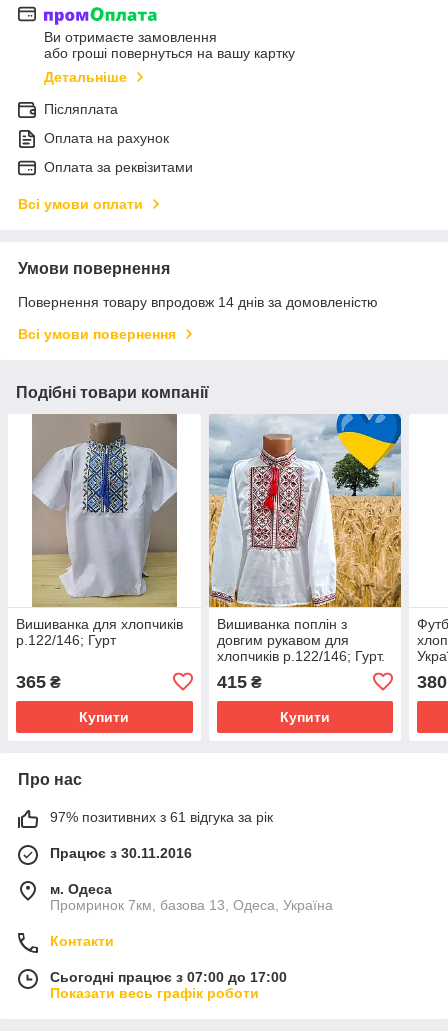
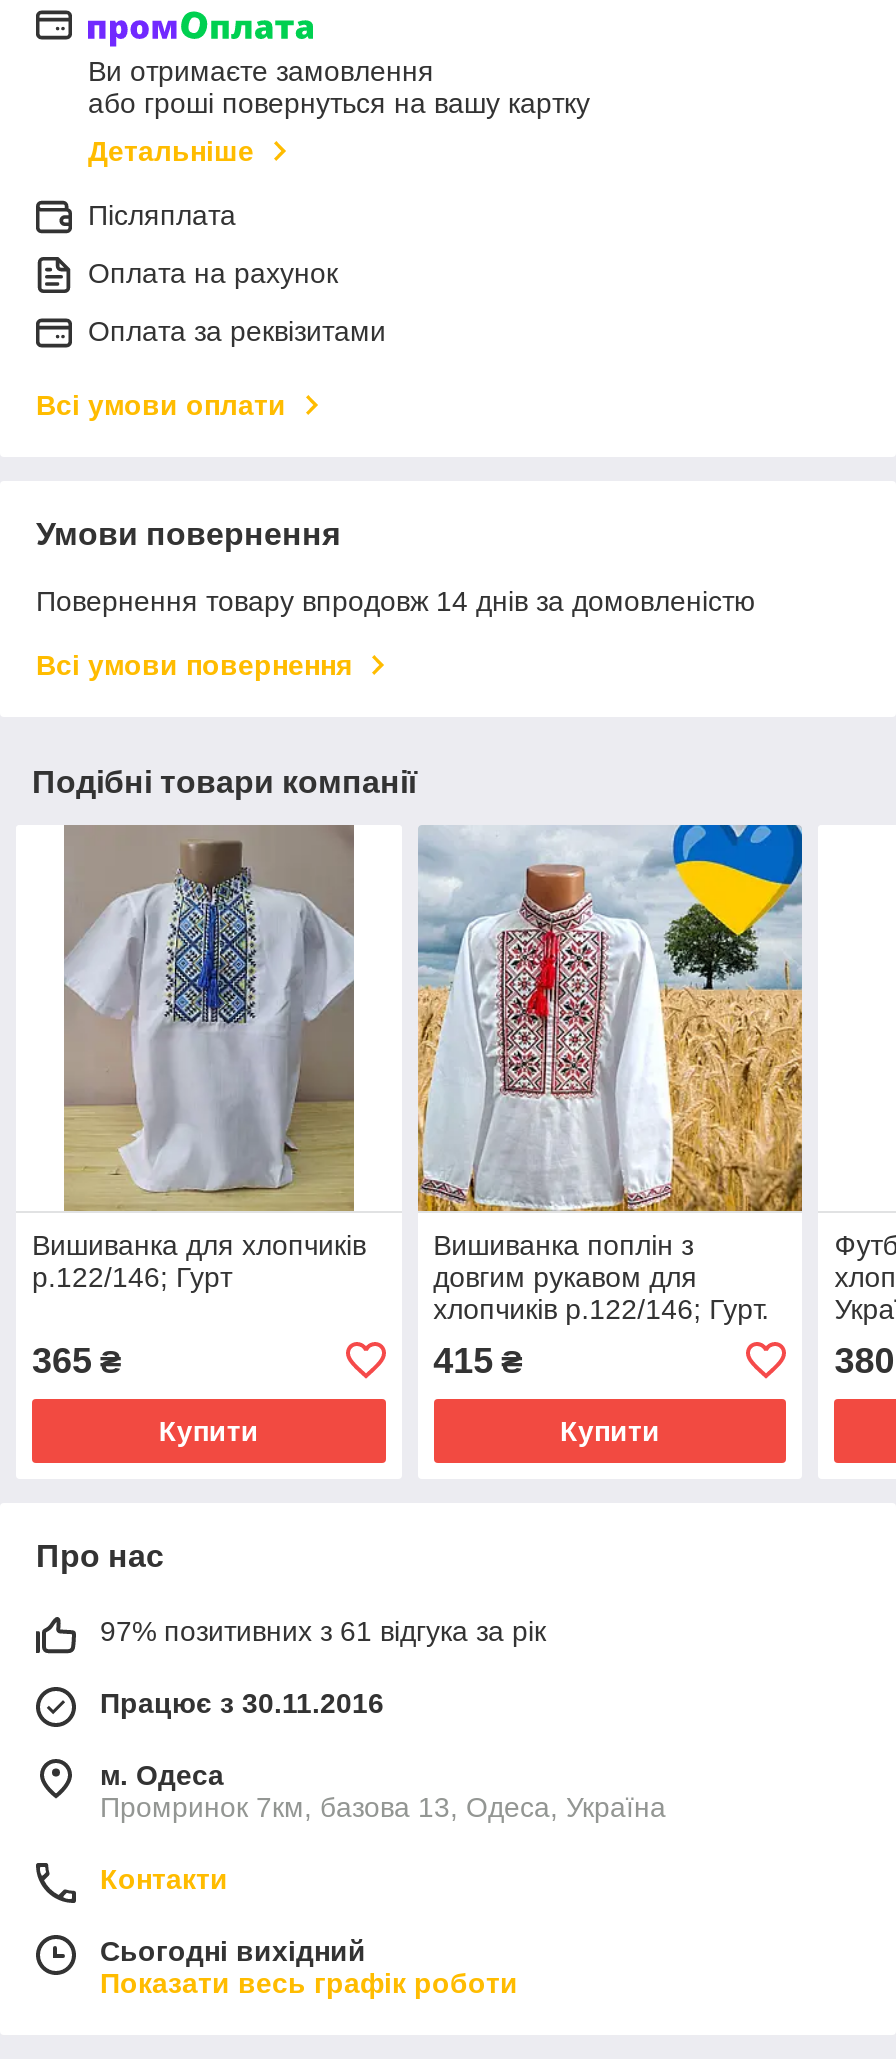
- Сьогодні працює з 07:00 до 17:00
+ Сьогодні вихідний
